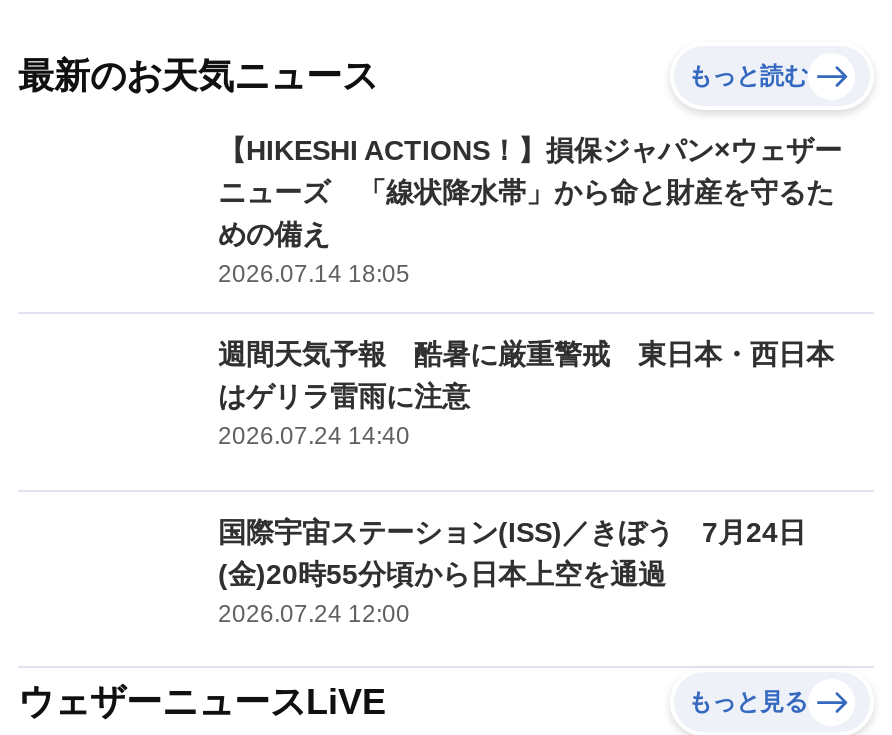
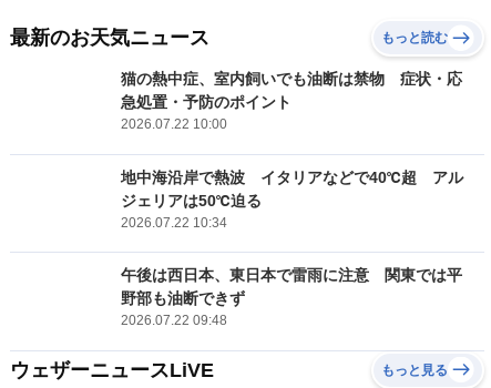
- 【HIKESHI ACTIONS！】損保ジャパン×ウェザー
- ニューズ 「線状降水帯」から命と財産を守るた
- めの備え
- 2026.07.14 18:05
+ 猫の熱中症、室内飼いでも油断は禁物 症状・応
+ 急処置・予防のポイント
+ 2026.07.22 10:00

- 週間天気予報 酷暑に厳重警戒 東日本・西日本
- はゲリラ雷雨に注意
- 2026.07.24 14:40
+ 地中海沿岸で熱波 イタリアなどで40℃超 アル
+ ジェリアは50℃迫る
+ 2026.07.22 10:34

- 国際宇宙ステーション(ISS)／きぼう 7月24日
- (金)20時55分頃から日本上空を通過
- 2026.07.24 12:00
+ 午後は西日本、東日本で雷雨に注意 関東では平
+ 野部も油断できず
+ 2026.07.22 09:48
